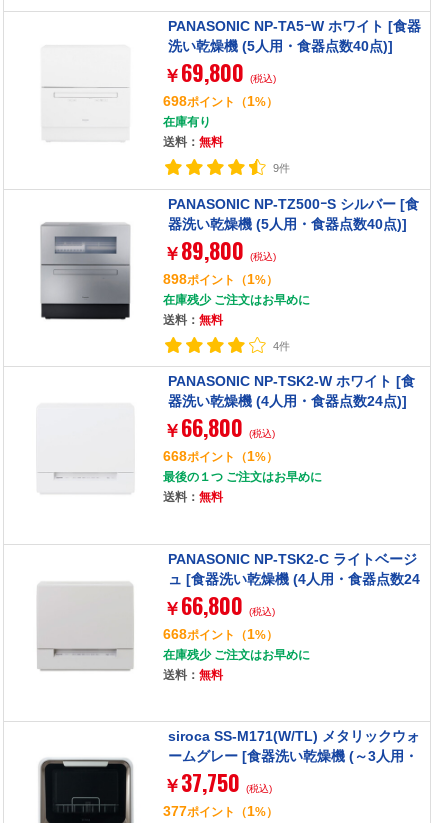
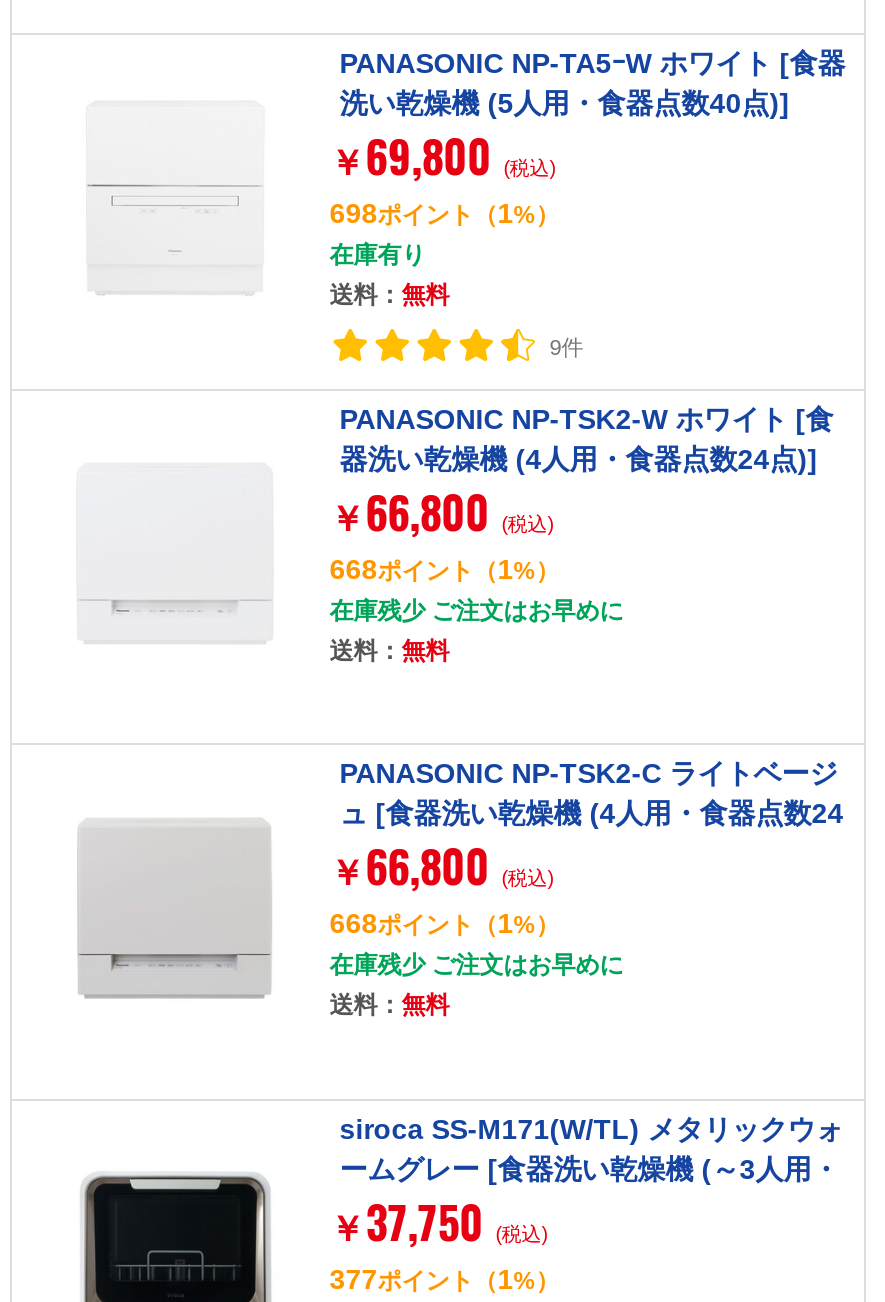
- [image]
- PANASONIC NP-TZ500ｰS シルバー [食
- 器洗い乾燥機 (5人用・食器点数40点)]
- ￥89,800 (税込)
- 898ポイント（1%）
- 在庫残少 ご注文はお早めに
- 送料：無料
- 4件

- 最後の１つ ご注文はお早めに
+ 在庫残少 ご注文はお早めに
